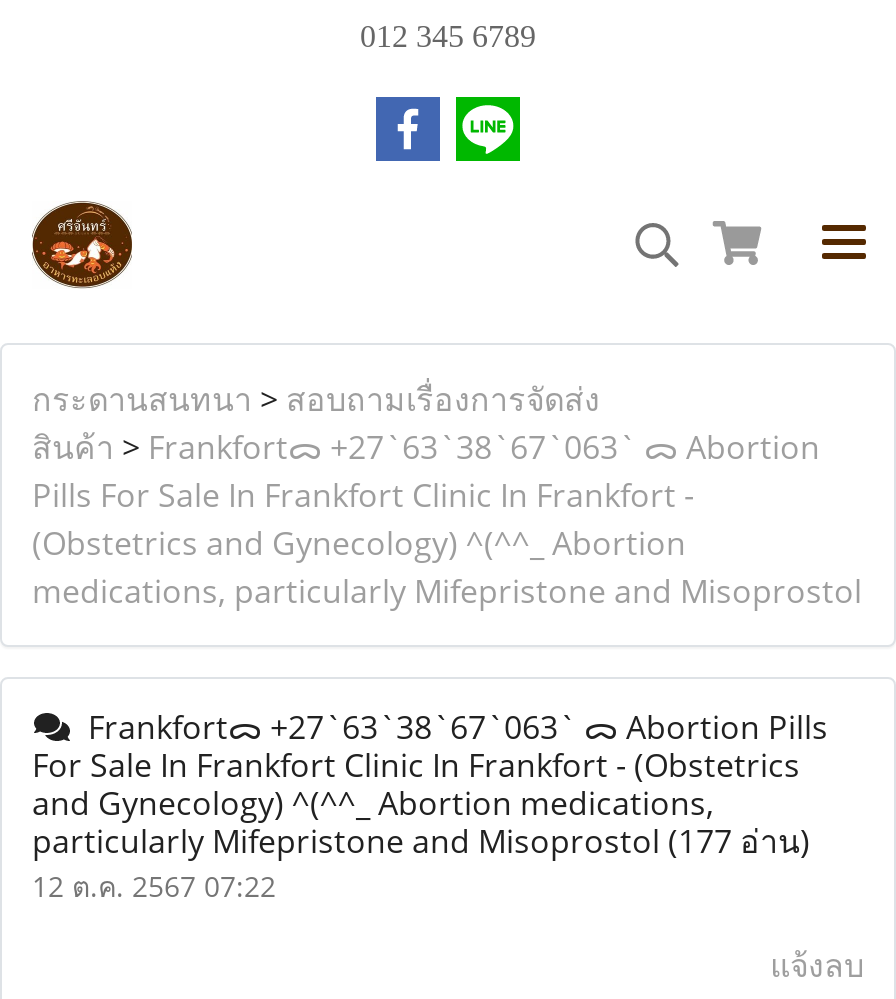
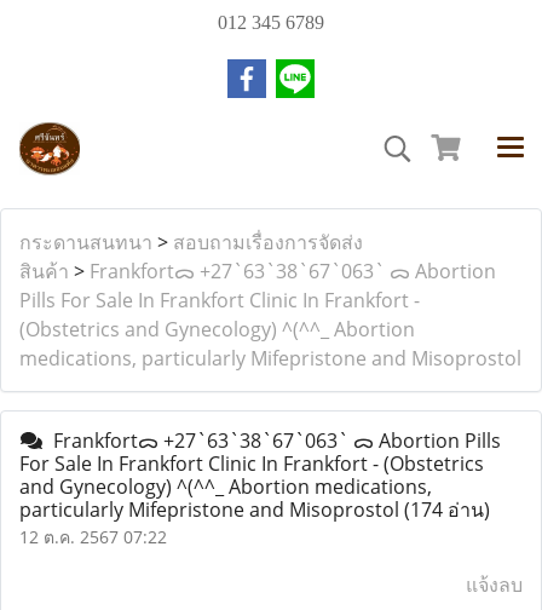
- particularly Mifepristone and Misoprostol (177 อ่าน)
+ particularly Mifepristone and Misoprostol (174 อ่าน)
